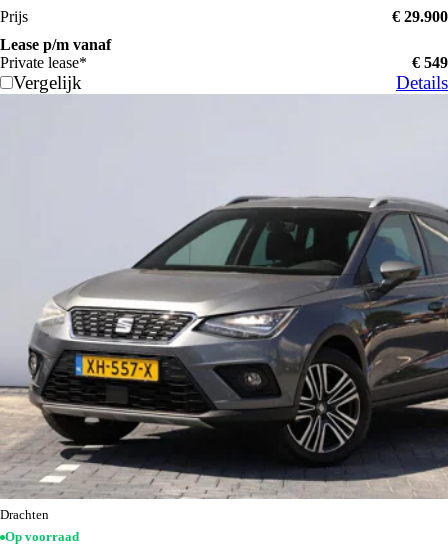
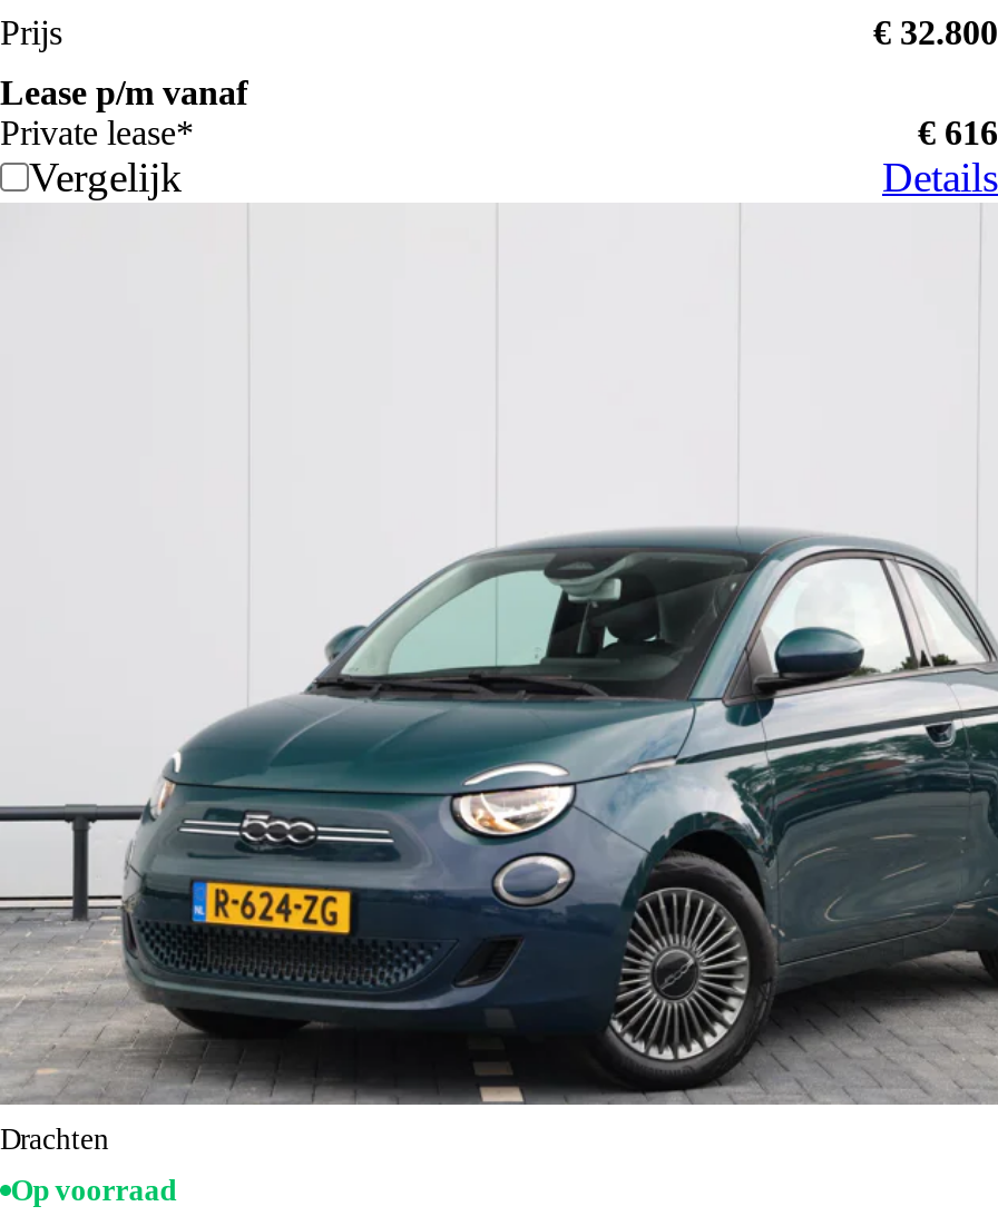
- € 29.900
+ € 32.800

- € 549
+ € 616

- [image]
+ [image]
